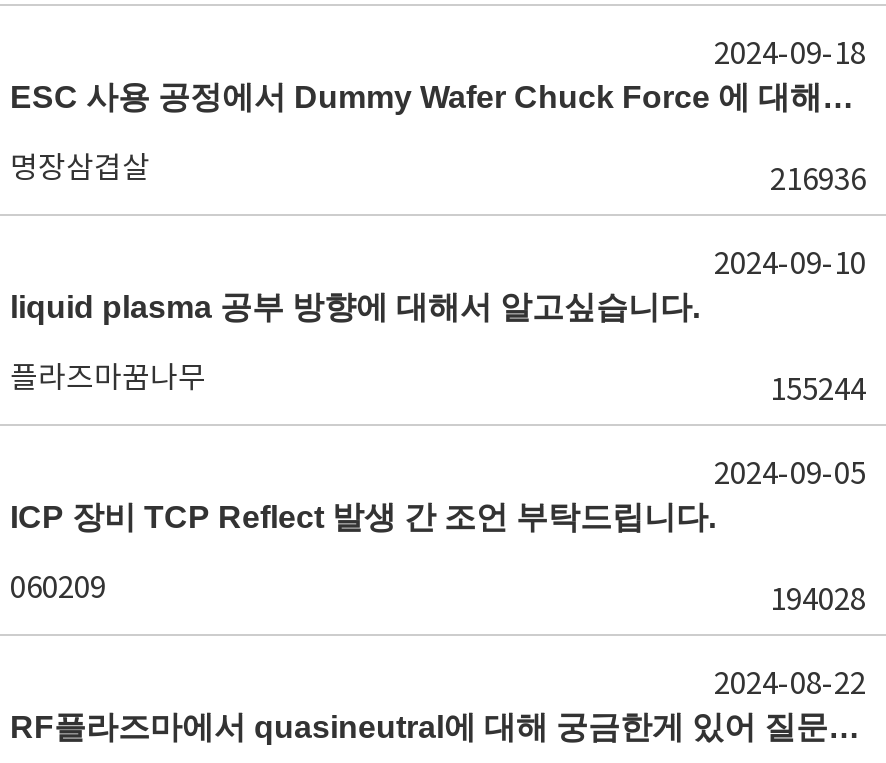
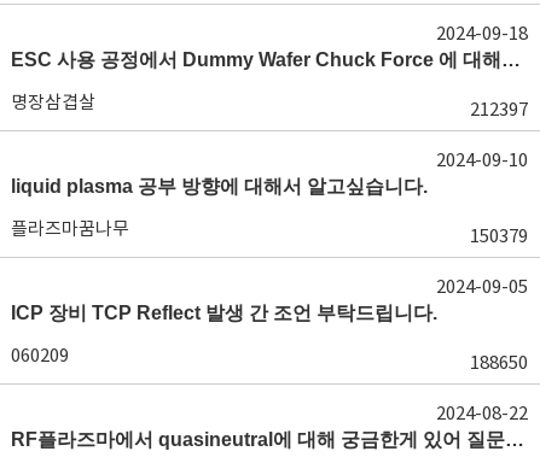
- 216936
+ 212397

- 155244
+ 150379

- 194028
+ 188650
